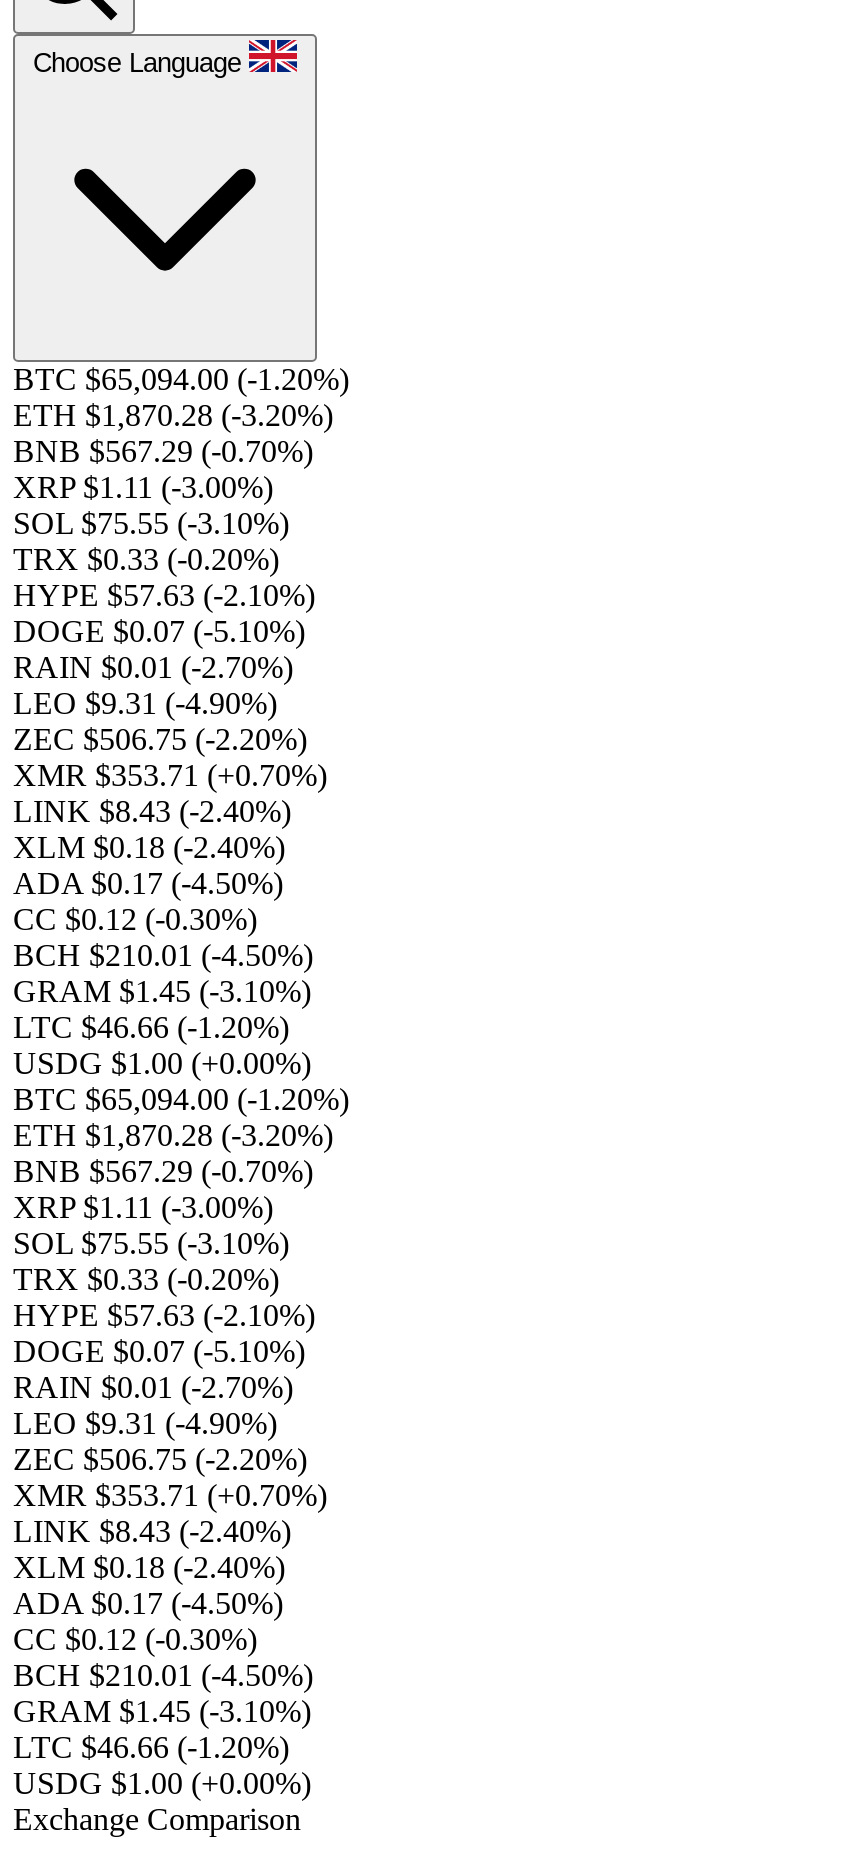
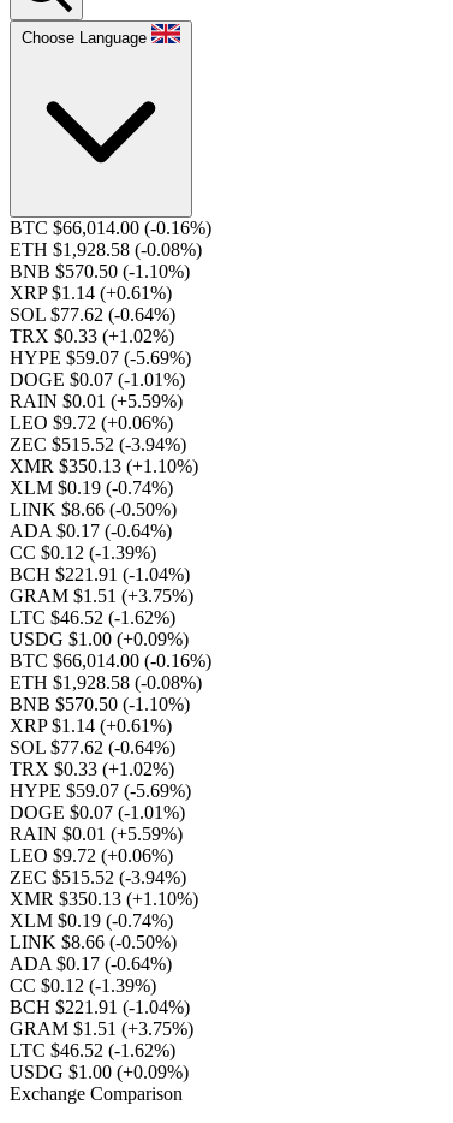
- BTC $65,094.00(-1.20%)
- ETH $1,870.28 (-3.20%)
- BNB $567.29 (-0.70%)
- XRP $1.11 (-3.00%)
- SOL $75.55 (-3.10%)
- TRX $0.33 (-0.20%)
- HYPE $57.63 (-2.10%)
- DOGE $0.07 (-5.10%)
- RAIN $0.01 (-2.70%)
- LEO $9.31 (-4.90%)
- ZEC $506.75 (-2.20%)
- XMR $353.71 (+0.70%)
- LINK $8.43 (-2.40%)
- XLM $0.18 (-2.40%)
- ADA $0.17 (-4.50%)
- CC $0.12 (-0.30%)
- BCH $210.01 (-4.50%)
- GRAM $1.45 (-3.10%)
- LTC $46.66 (-1.20%)
- USDG $1.00(+0.00%)
- BTC $65,094.00 (-1.20%)
- ETH $1,870.28 (-3.20%)
- BNB $567.29 (-0.70%)
- XRP $1.11 (-3.00%)
- SOL $75.55 (-3.10%)
- TRX $0.33 (-0.20%)
- HYPE $57.63 (-2.10%)
- DOGE $0.07 (-5.10%)
- RAIN $0.01 (-2.70%)
- LEO $9.31 (-4.90%)
- ZEC $506.75 (-2.20%)
- XMR $353.71 (+0.70%)
- LINK $8.43 (-2.40%)
- XLM $0.18 (-2.40%)
- ADA $0.17 (-4.50%)
- CC $0.12 (-0.30%)
- BCH $210.01 (-4.50%)
- GRAM $1.45 (-3.10%)
- LTC $46.66 (-1.20%)
- USDG $1.00(+0.00%)
+ BTC $66,014.00(-0.16%)
+ ETH $1,928.58 (-0.08%)
+ BNB $570.50 (-1.10%)
+ XRP $1.14 (+0.61%)
+ SOL $77.62 (-0.64%)
+ TRX $0.33 (+1.02%)
+ HYPE $59.07 (-5.69%)
+ DOGE $0.07 (-1.01%)
+ RAIN $0.01 (+5.59%)
+ LEO $9.72 (+0.06%)
+ ZEC $515.52 (-3.94%)
+ XMR $350.13 (+1.10%)
+ XLM $0.19 (-0.74%)
+ LINK $8.66 (-0.50%)
+ ADA $0.17 (-0.64%)
+ CC $0.12 (-1.39%)
+ BCH $221.91 (-1.04%)
+ GRAM $1.51 (+3.75%)
+ LTC $46.52 (-1.62%)
+ USDG $1.00(+0.09%)
+ BTC $66,014.00 (-0.16%)
+ ETH $1,928.58 (-0.08%)
+ BNB $570.50 (-1.10%)
+ XRP $1.14 (+0.61%)
+ SOL $77.62 (-0.64%)
+ TRX $0.33 (+1.02%)
+ HYPE $59.07 (-5.69%)
+ DOGE $0.07 (-1.01%)
+ RAIN $0.01 (+5.59%)
+ LEO $9.72 (+0.06%)
+ ZEC $515.52 (-3.94%)
+ XMR $350.13 (+1.10%)
+ XLM $0.19 (-0.74%)
+ LINK $8.66 (-0.50%)
+ ADA $0.17 (-0.64%)
+ CC $0.12 (-1.39%)
+ BCH $221.91 (-1.04%)
+ GRAM $1.51 (+3.75%)
+ LTC $46.52 (-1.62%)
+ USDG $1.00(+0.09%)
